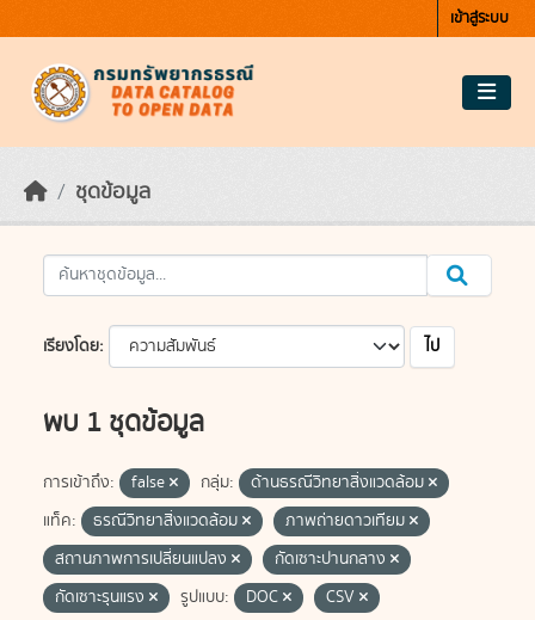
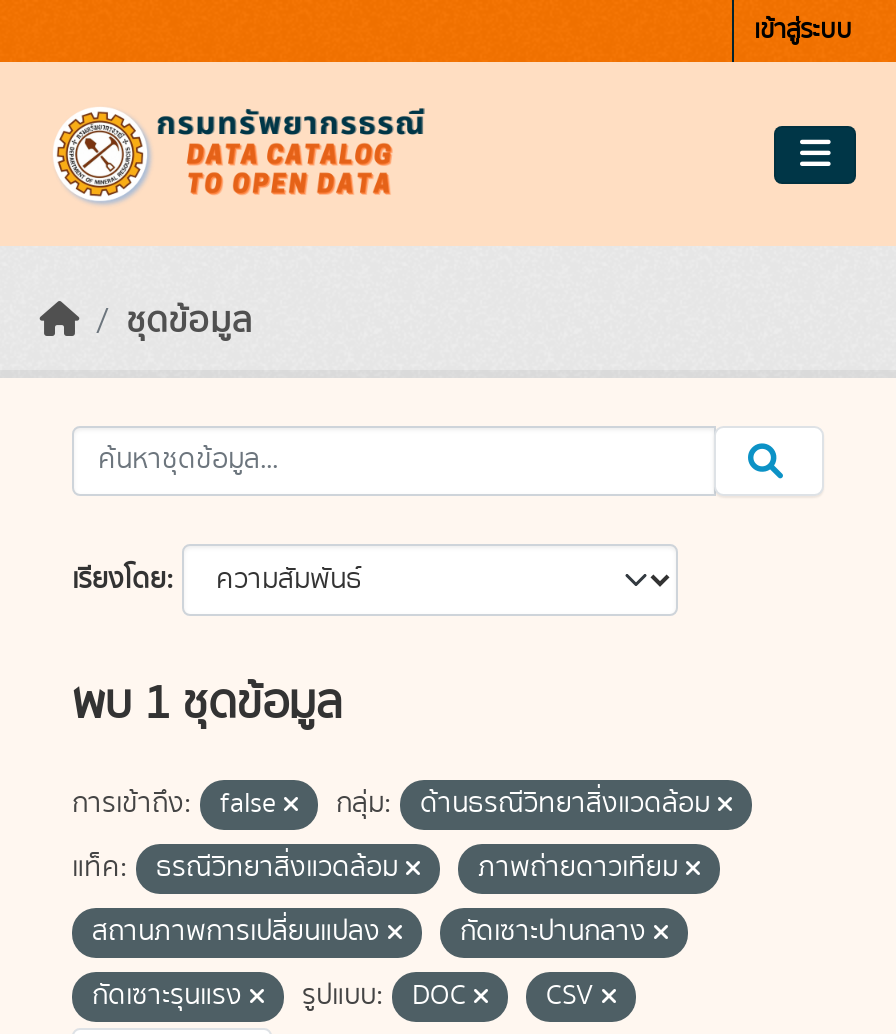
- ไป
